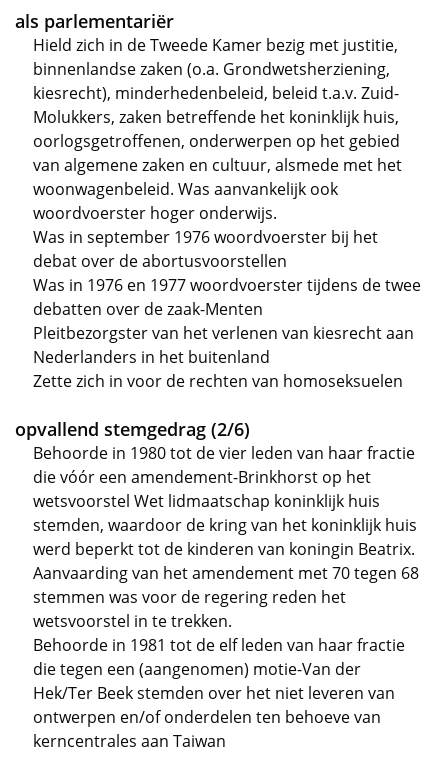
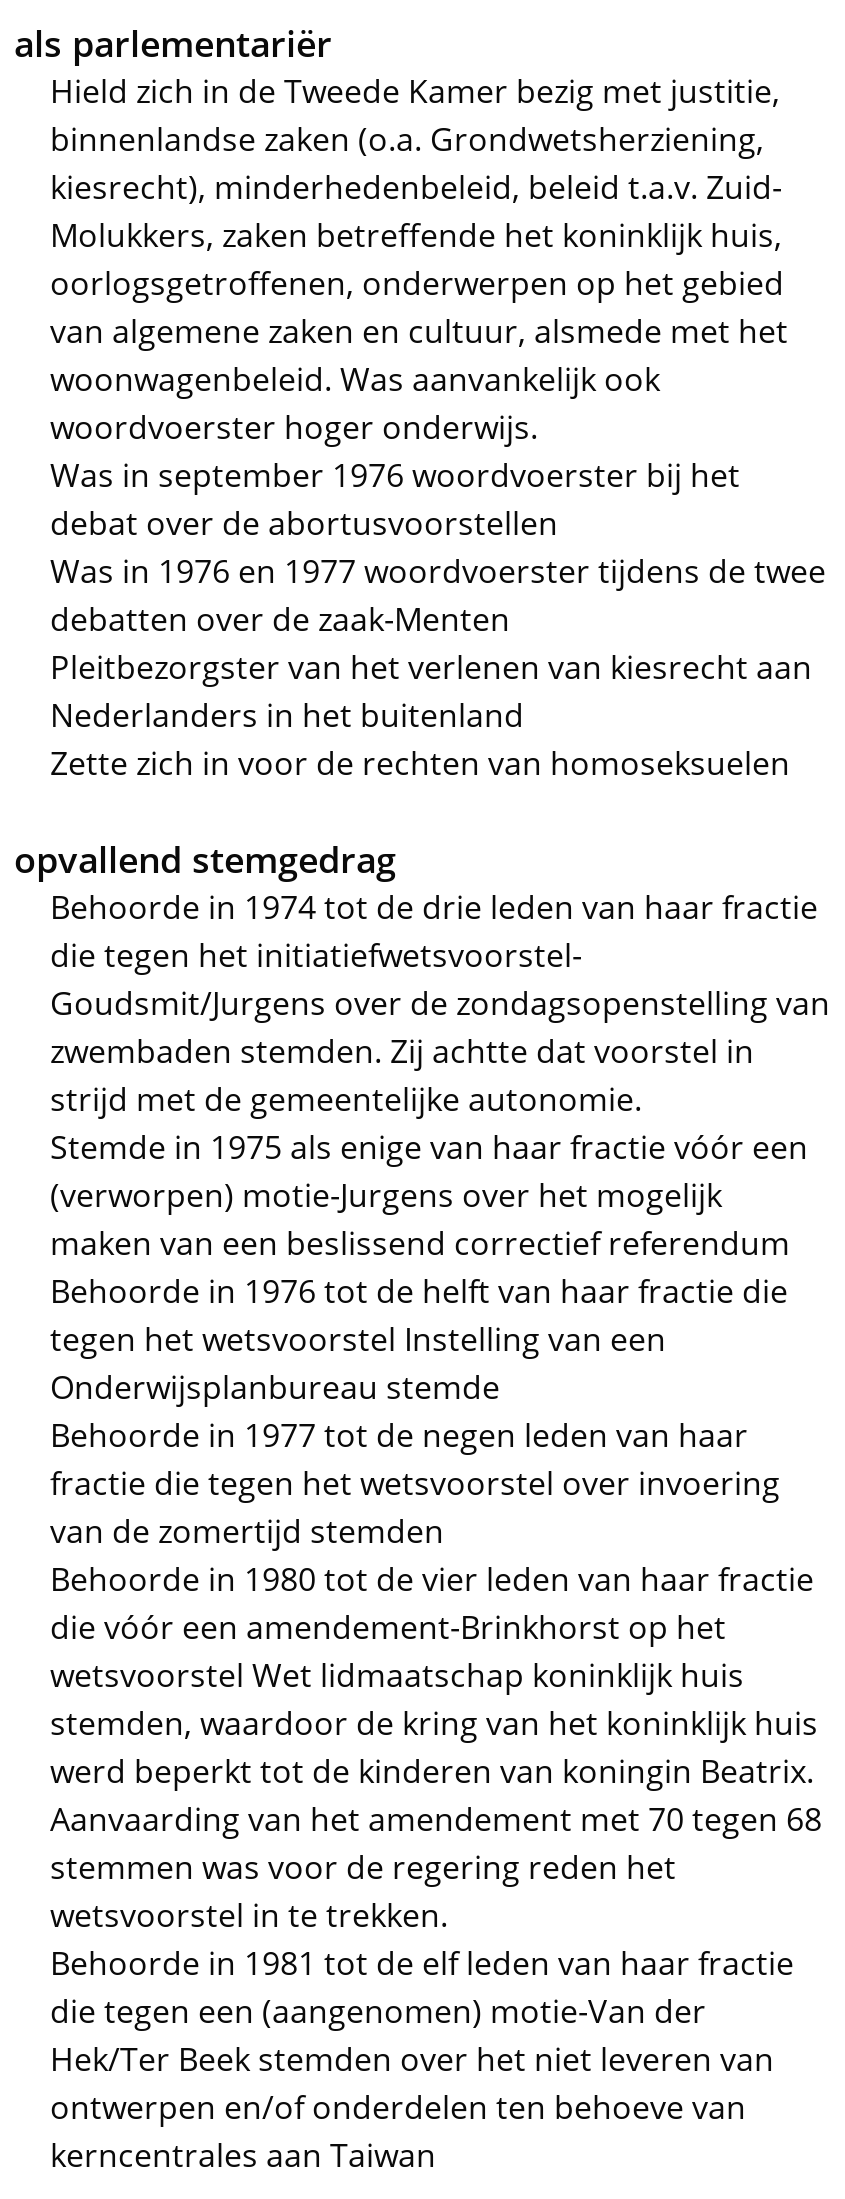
- opvallend stemgedrag (2/6)
+ opvallend stemgedrag
+ Behoorde in 1974 tot de drie leden van haar fractie
+ die tegen het initiatiefwetsvoorstel-
+ Goudsmit/Jurgens over de zondagsopenstelling van
+ zwembaden stemden. Zij achtte dat voorstel in
+ strijd met de gemeentelijke autonomie.
+ Stemde in 1975 als enige van haar fractie vóór een
+ (verworpen) motie-Jurgens over het mogelijk
+ maken van een beslissend correctief referendum
+ Behoorde in 1976 tot de helft van haar fractie die
+ tegen het wetsvoorstel Instelling van een
+ Onderwijsplanbureau stemde
+ Behoorde in 1977 tot de negen leden van haar
+ fractie die tegen het wetsvoorstel over invoering
+ van de zomertijd stemden
